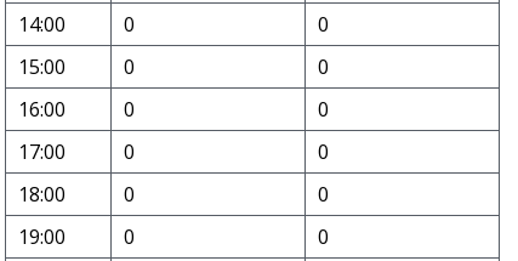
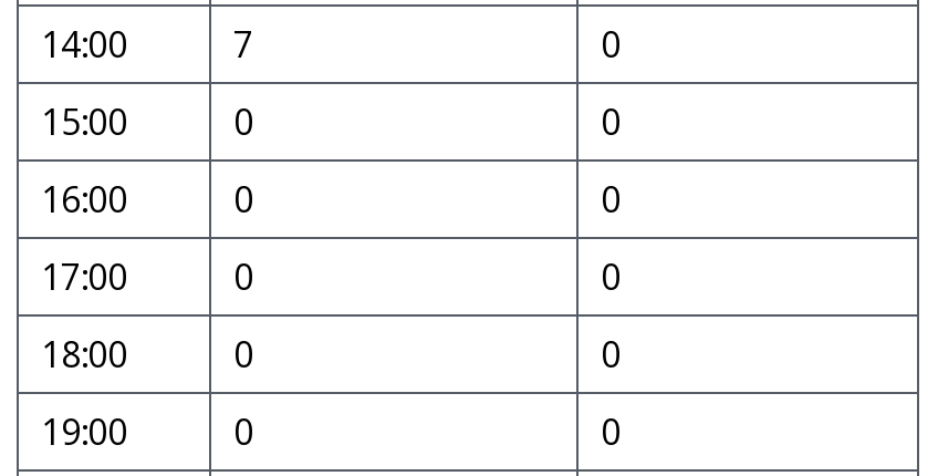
- 0
+ 7
